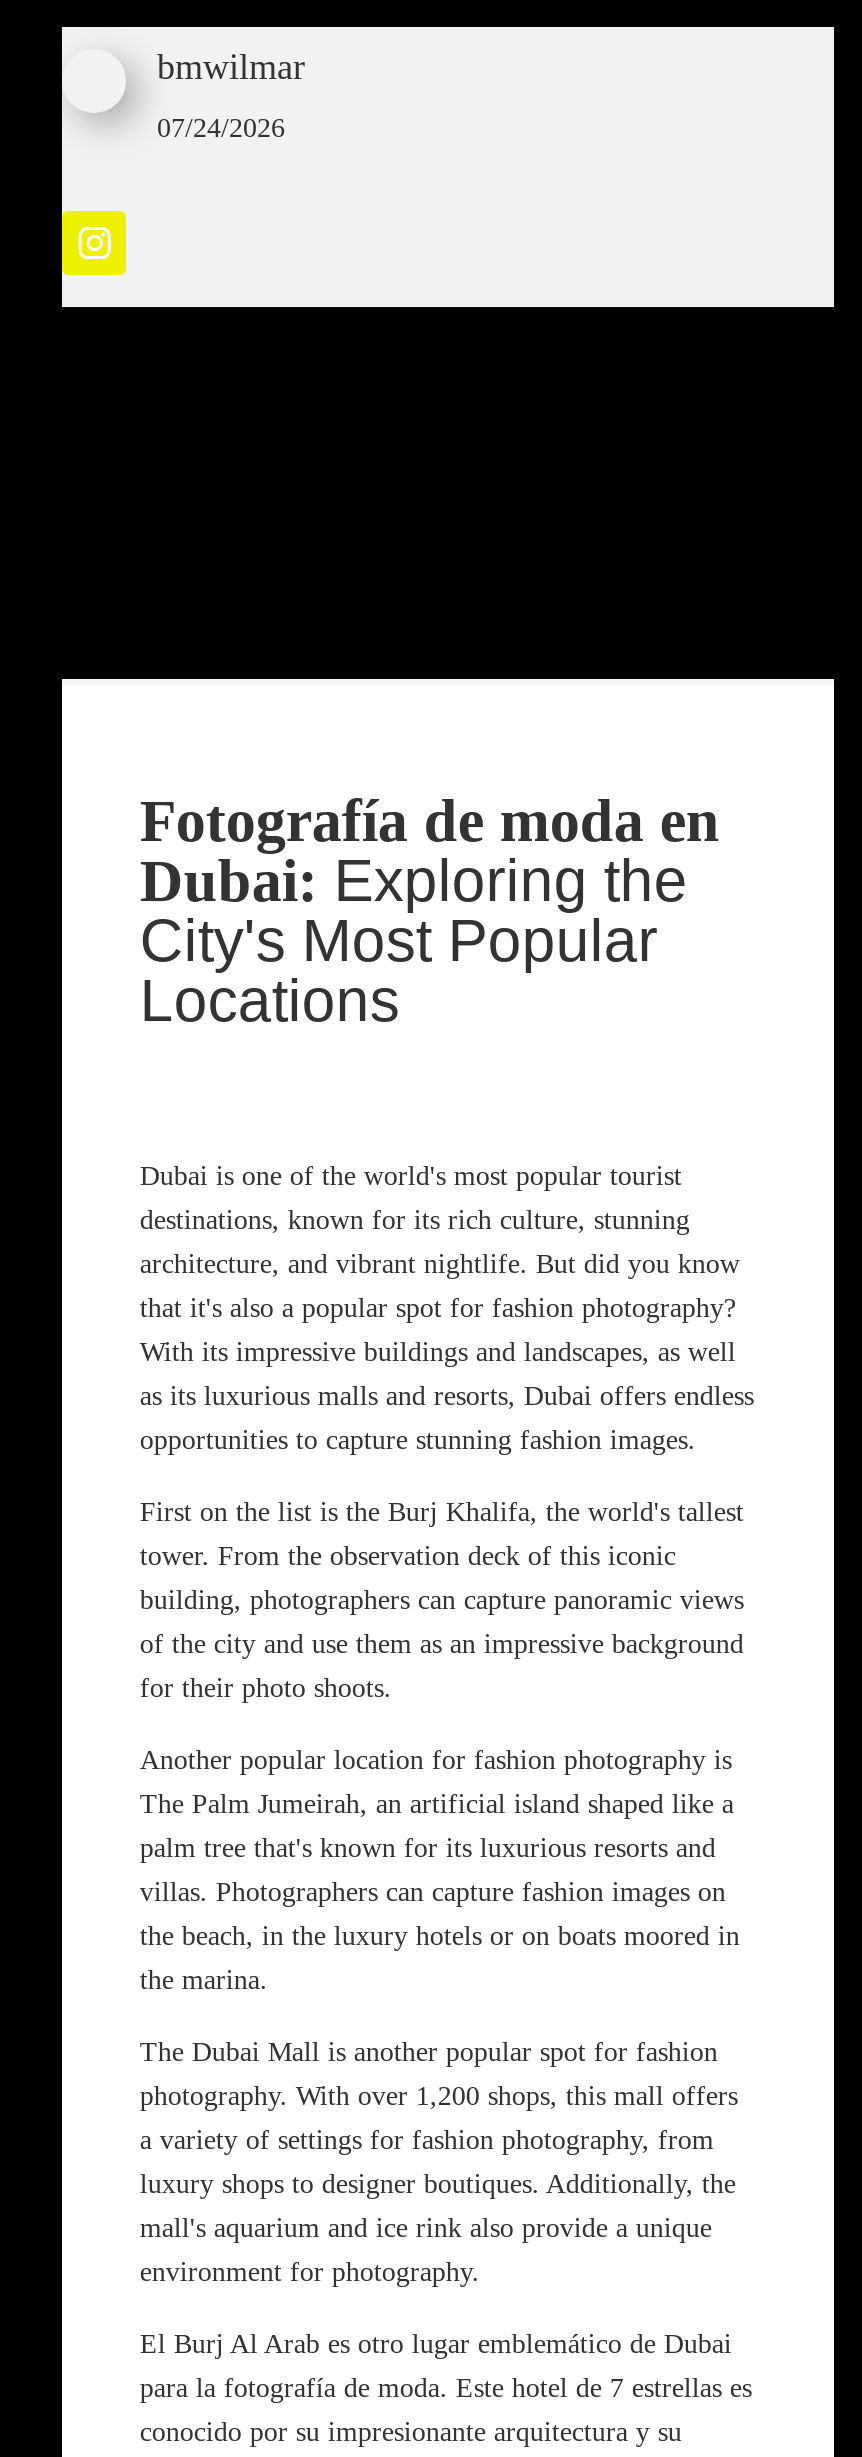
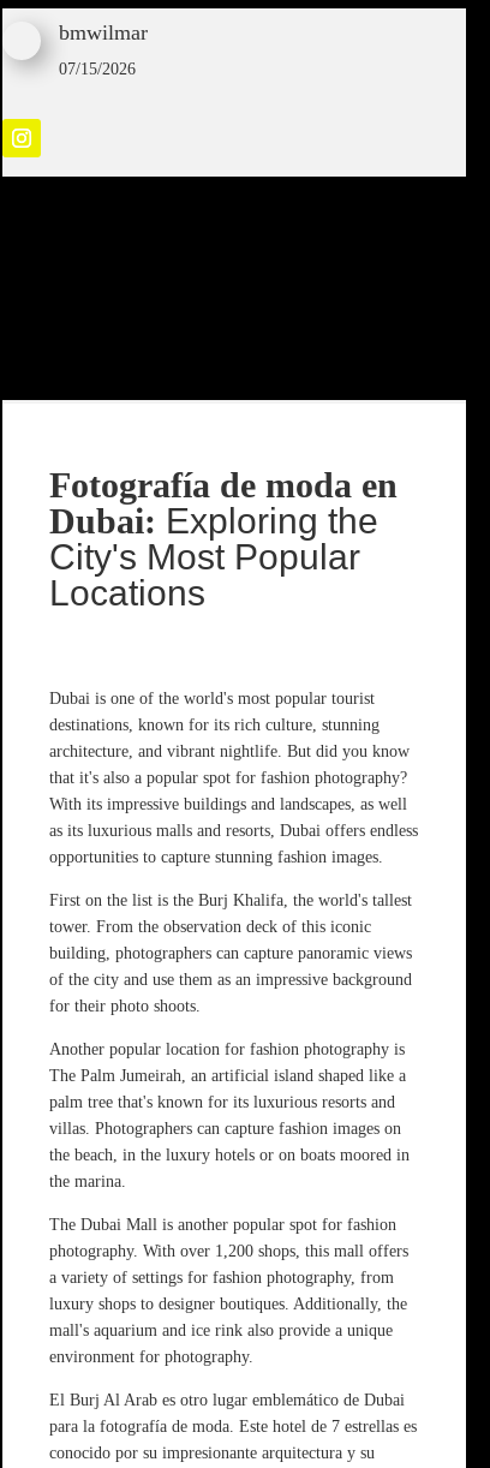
- 07/24/2026
+ 07/15/2026
